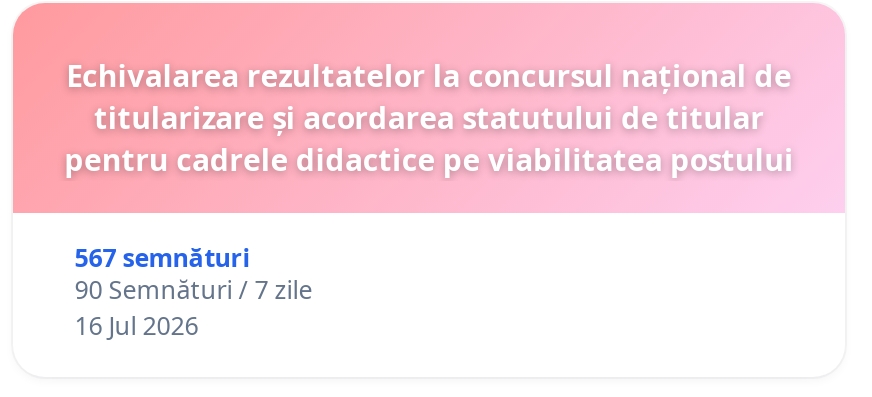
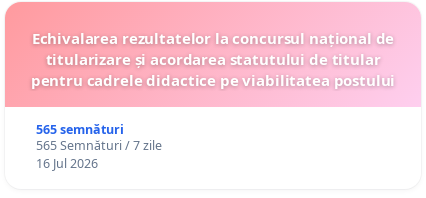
- 567 semnături
+ 565 semnături

- 90 Semnături / 7 zile
+ 565 Semnături / 7 zile
